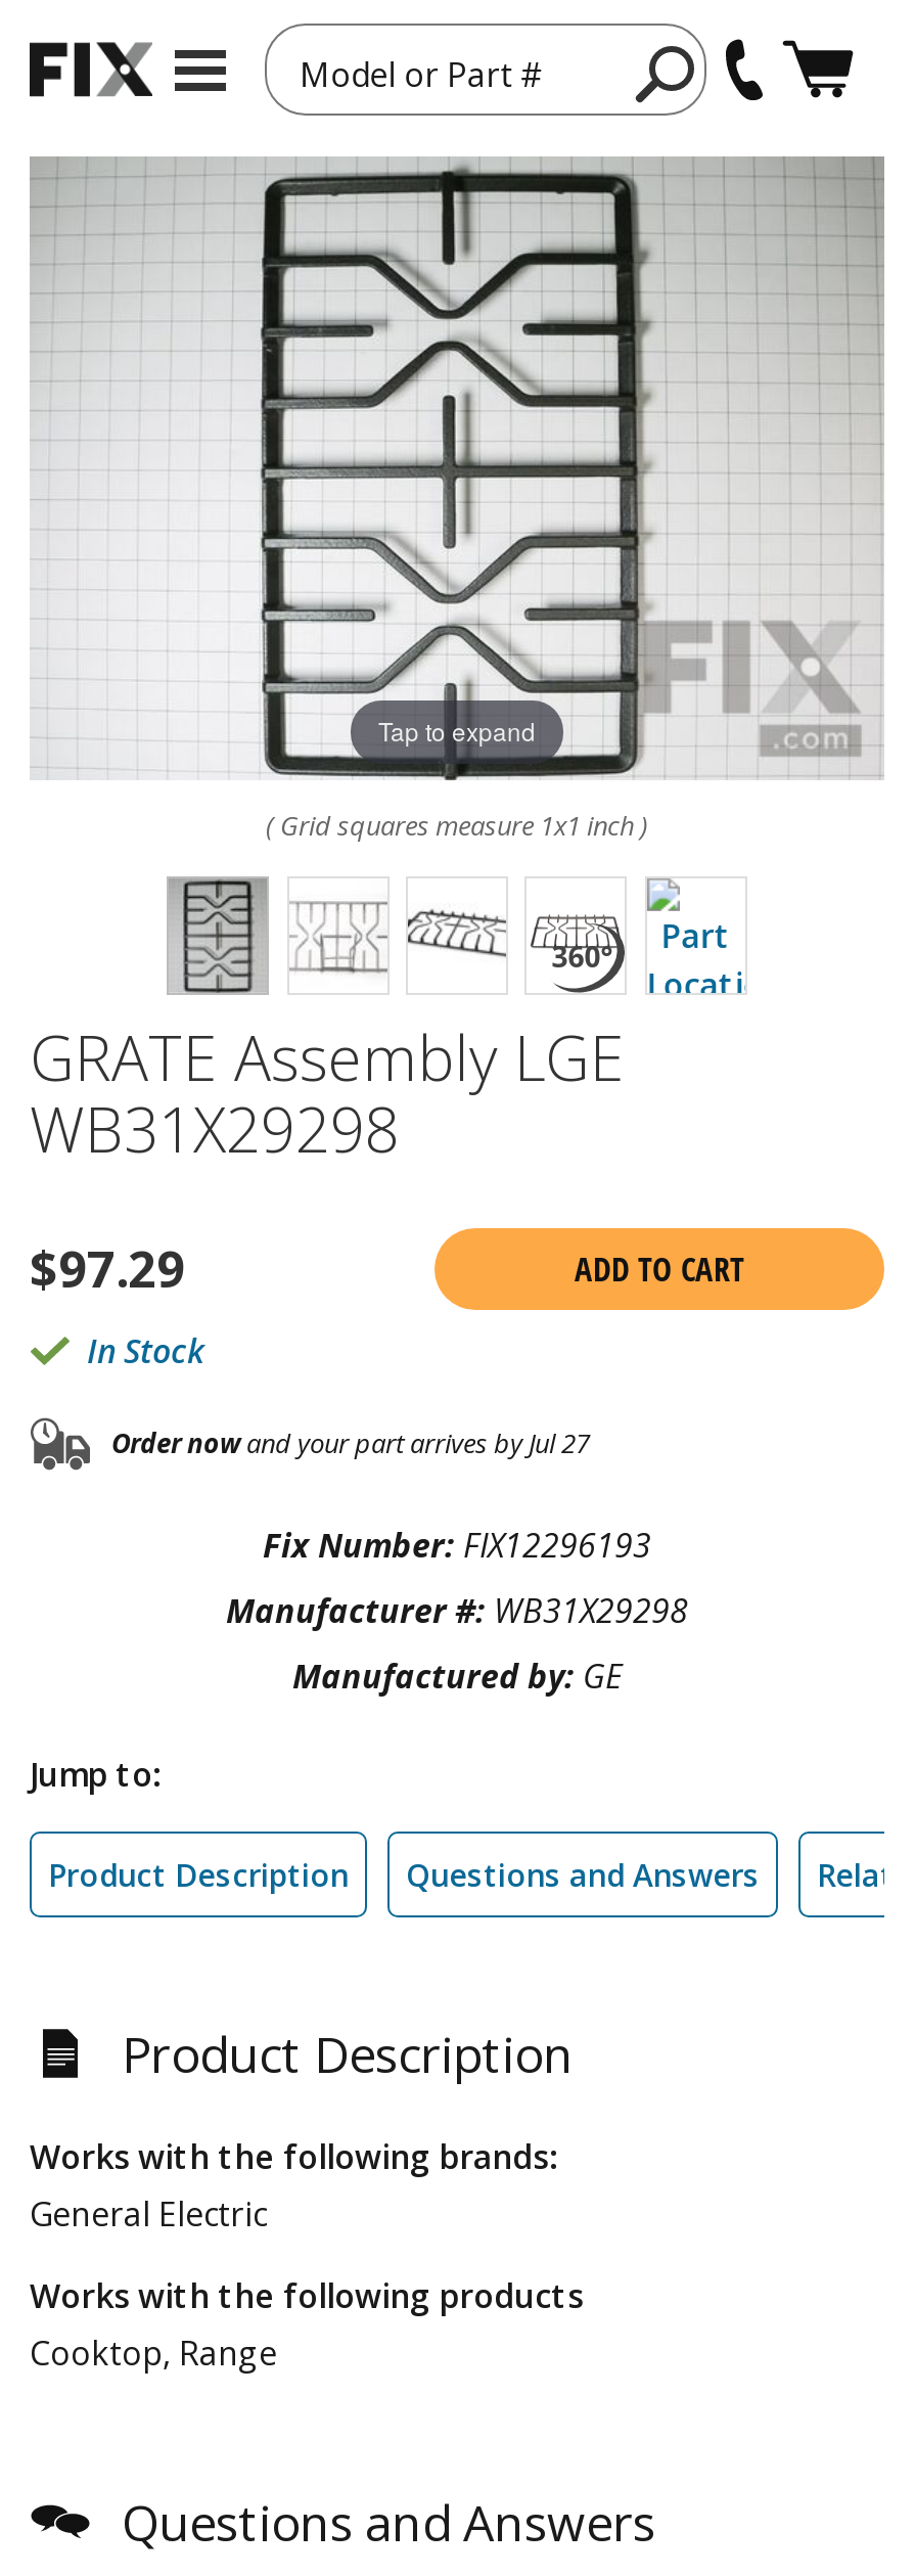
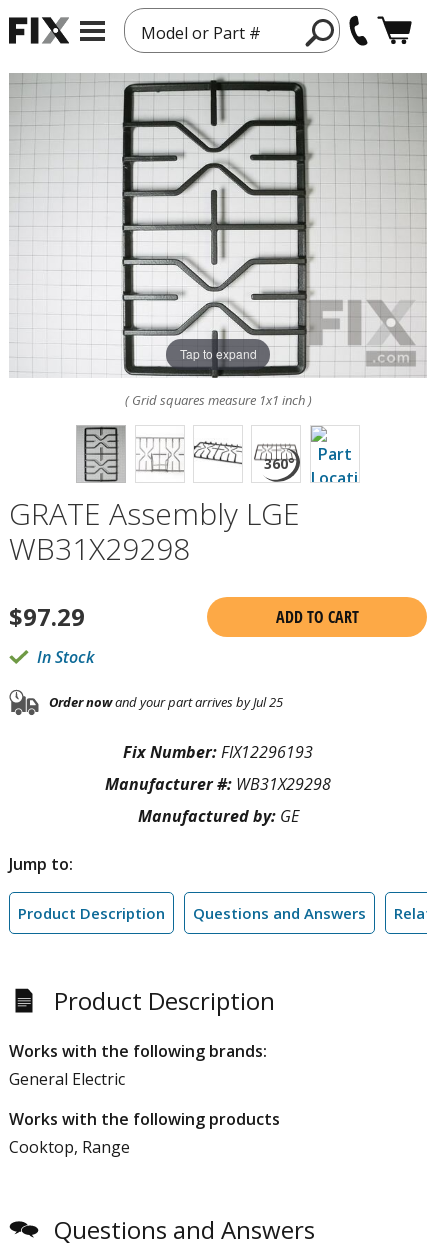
- Order nowand your part arrives by Jul 27
+ Order nowand your part arrives by Jul 25
